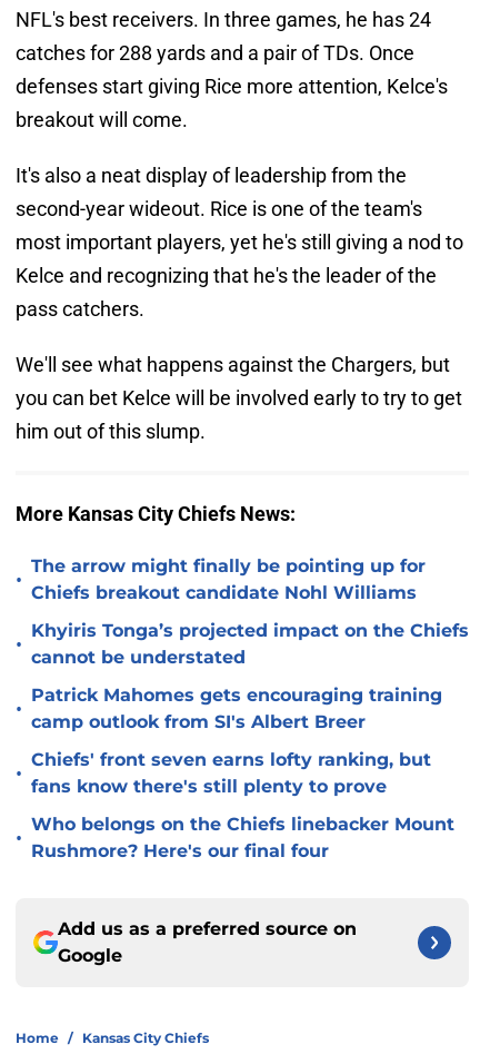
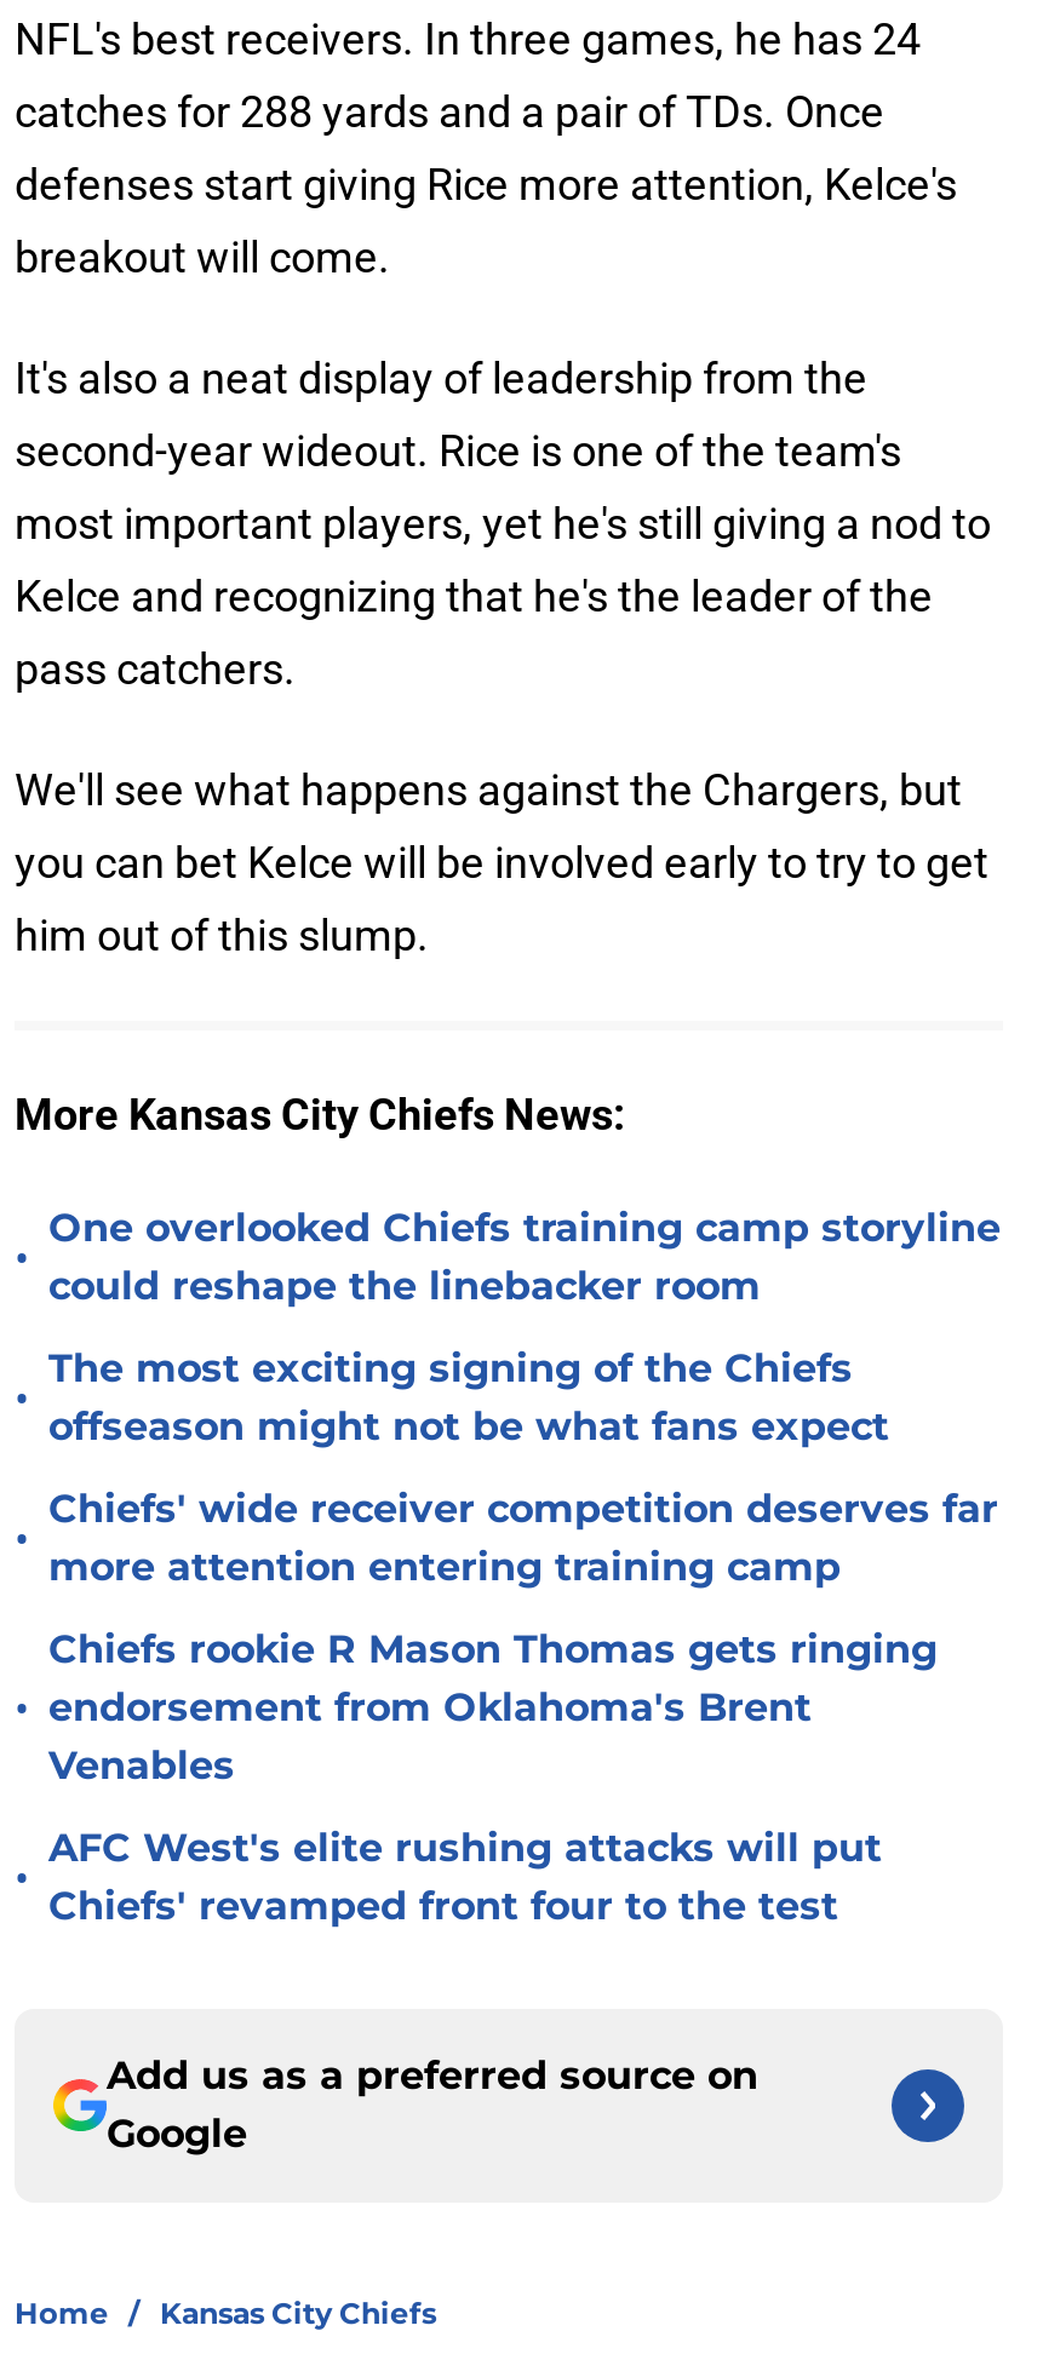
- The arrow might finally be pointing up for
- Chiefs breakout candidate Nohl Williams
+ One overlooked Chiefs training camp storyline
+ could reshape the linebacker room

- Khyiris Tonga’s projected impact on the Chiefs
- cannot be understated
+ The most exciting signing of the Chiefs
+ offseason might not be what fans expect

- Patrick Mahomes gets encouraging training
- camp outlook from SI's Albert Breer
+ Chiefs' wide receiver competition deserves far
+ more attention entering training camp

- Chiefs' front seven earns lofty ranking, but
- fans know there's still plenty to prove
+ Chiefs rookie R Mason Thomas gets ringing
+ endorsement from Oklahoma's Brent
+ Venables

- Who belongs on the Chiefs linebacker Mount
- Rushmore? Here's our final four
+ AFC West's elite rushing attacks will put
+ Chiefs' revamped front four to the test
